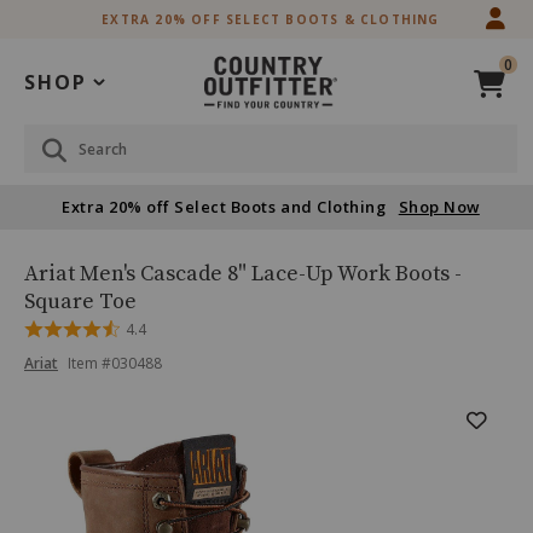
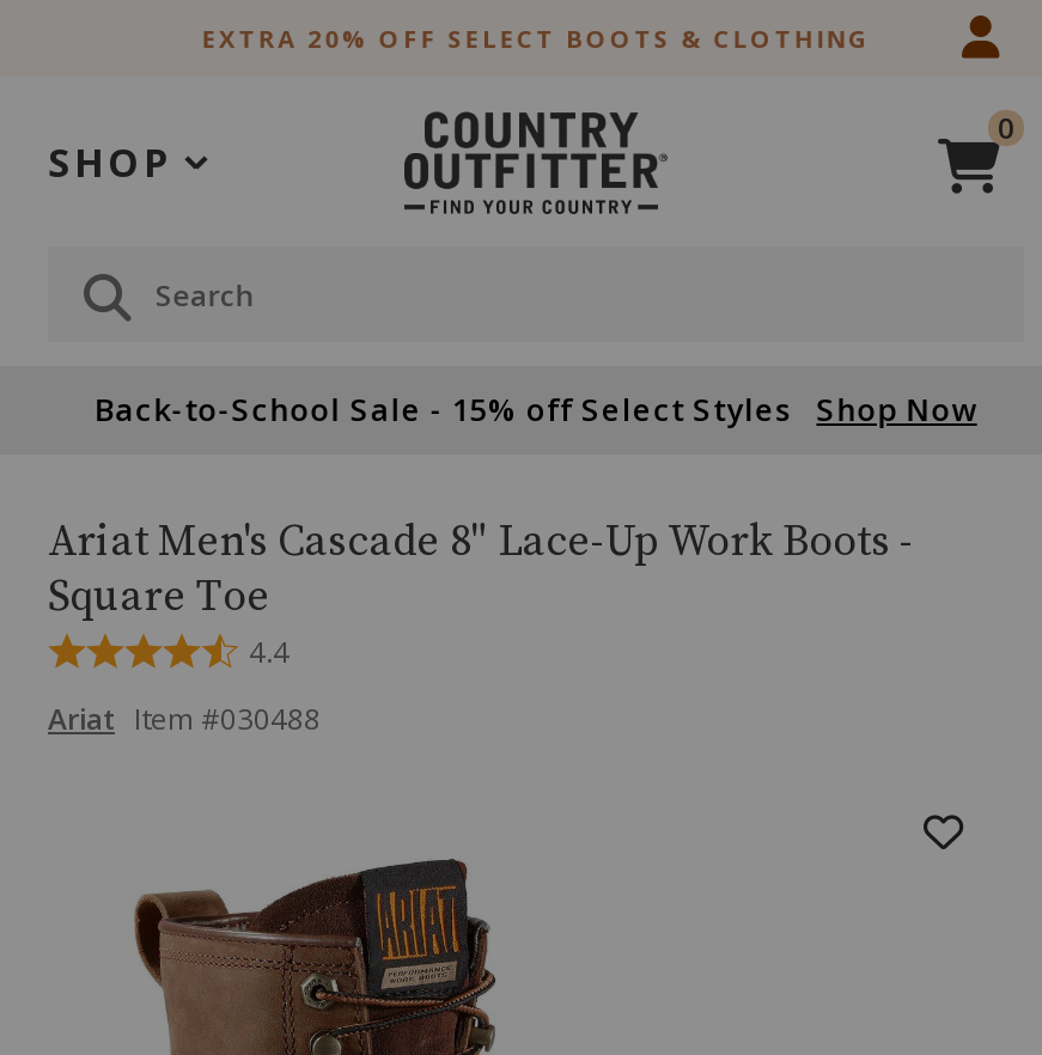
- Extra 20% off Select Boots and Clothing Shop Now
+ Back-to-School Sale - 15% off Select Styles Shop Now
